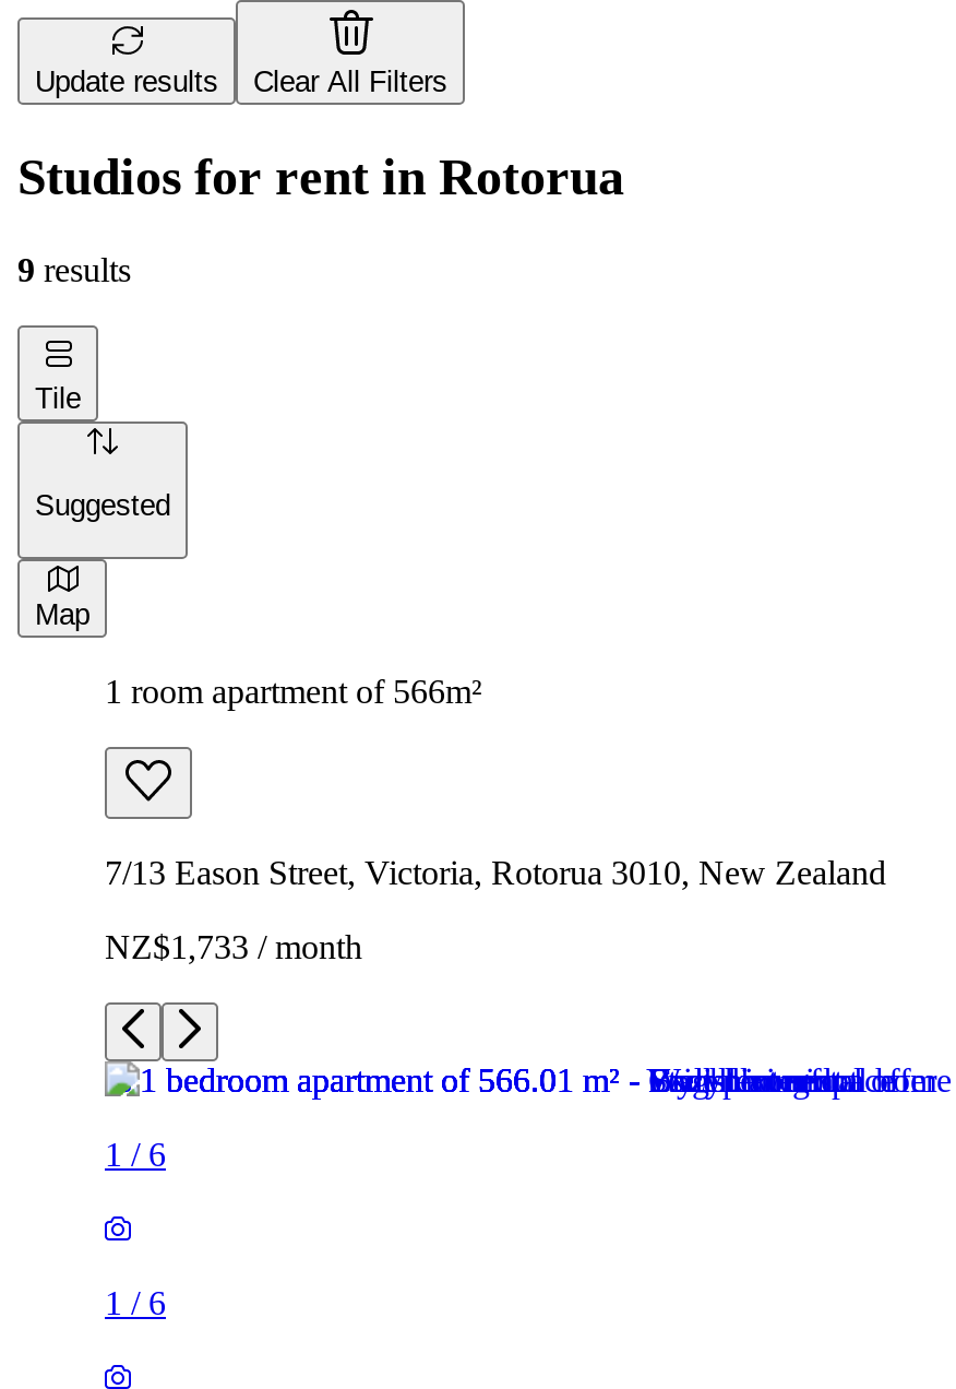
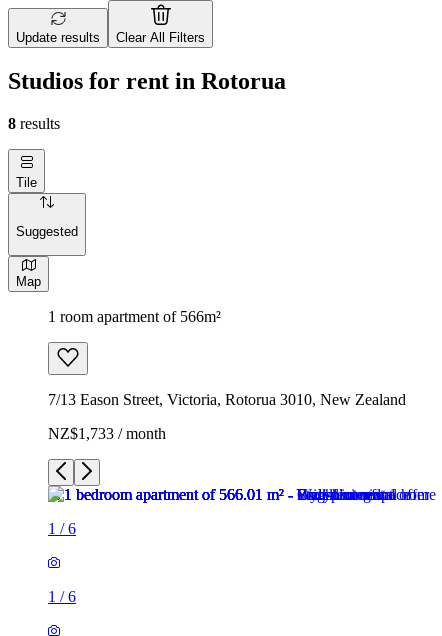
- 9 results
+ 8 results
